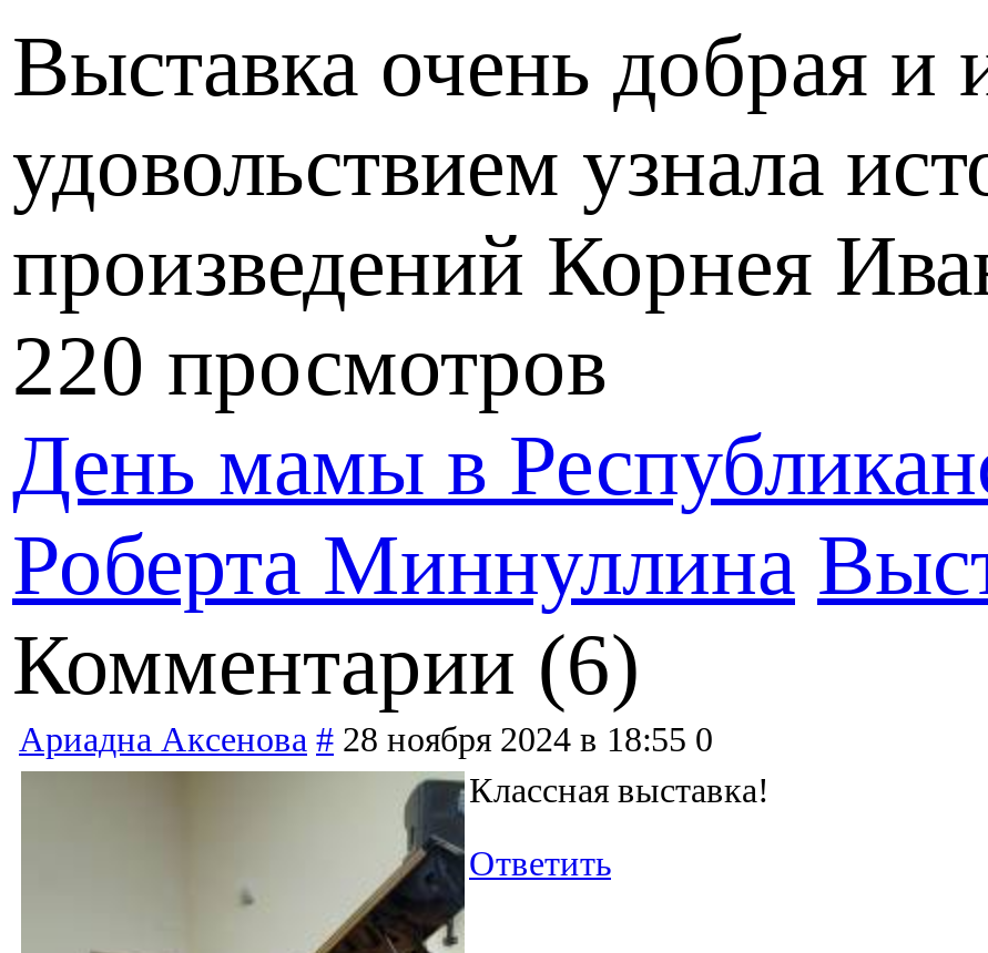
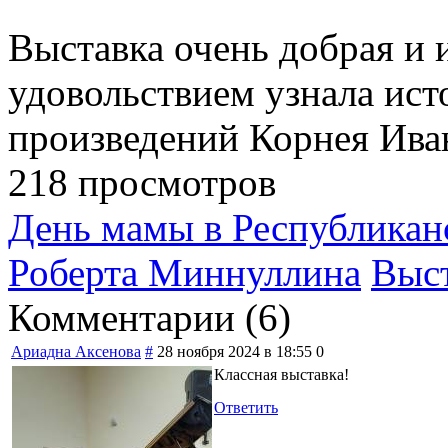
- 220 просмотров
+ 218 просмотров
